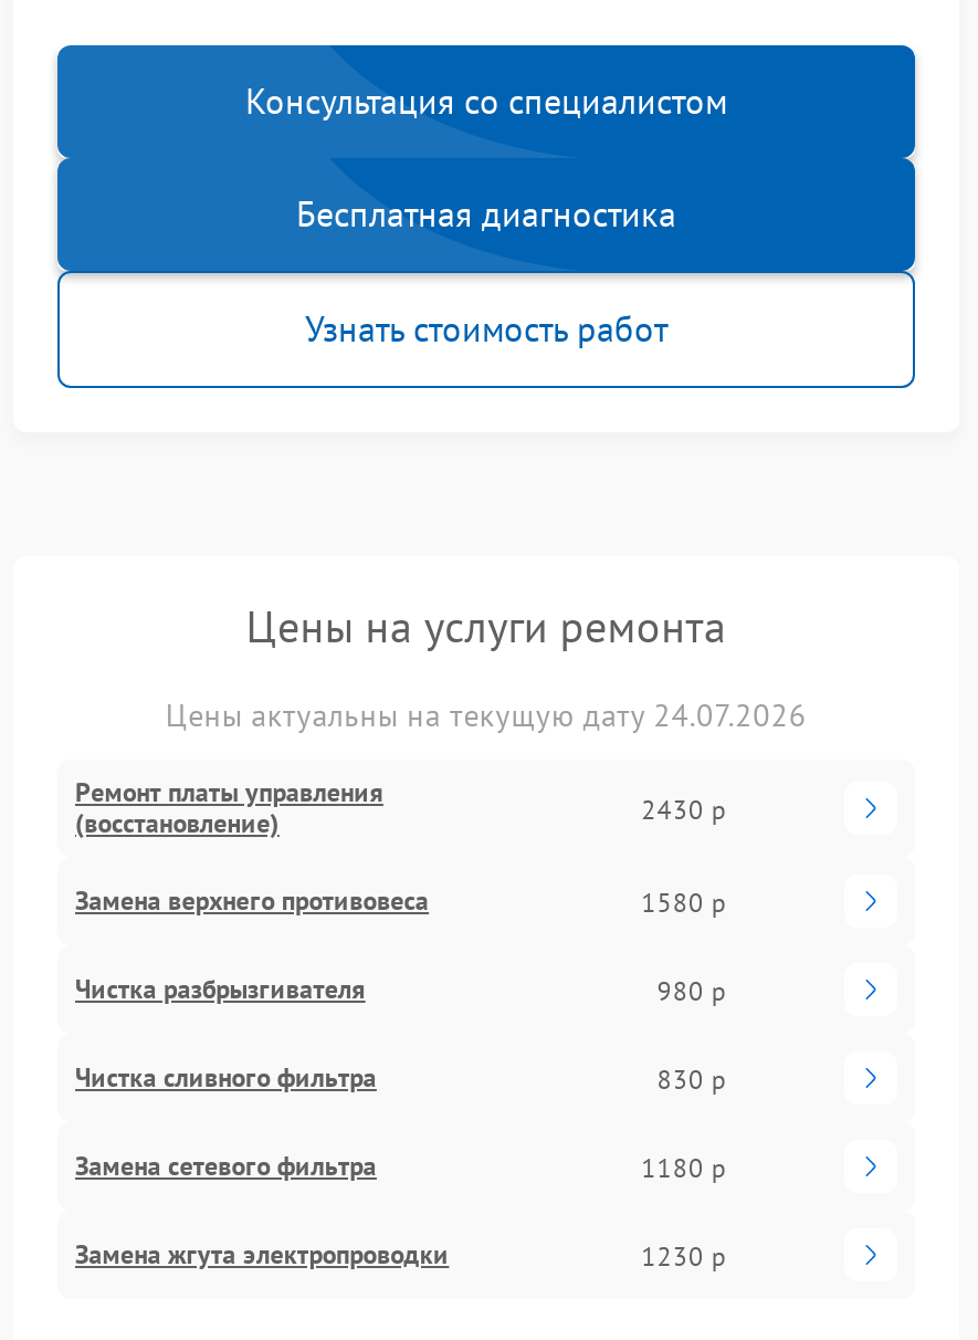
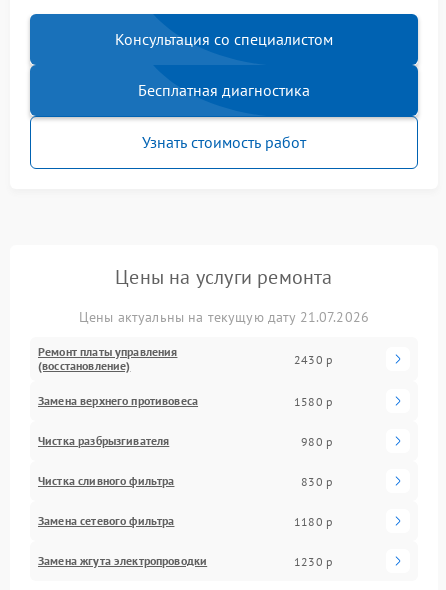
- Цены актуальны на текущую дату 24.07.2026
+ Цены актуальны на текущую дату 21.07.2026
